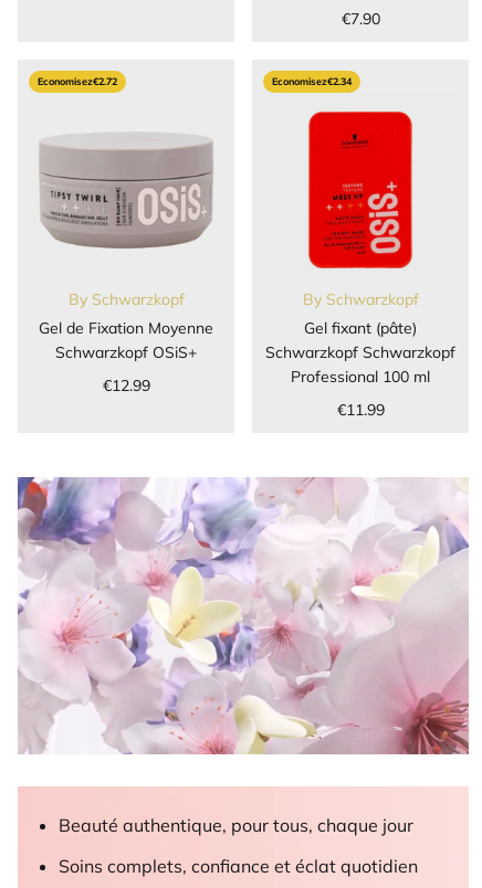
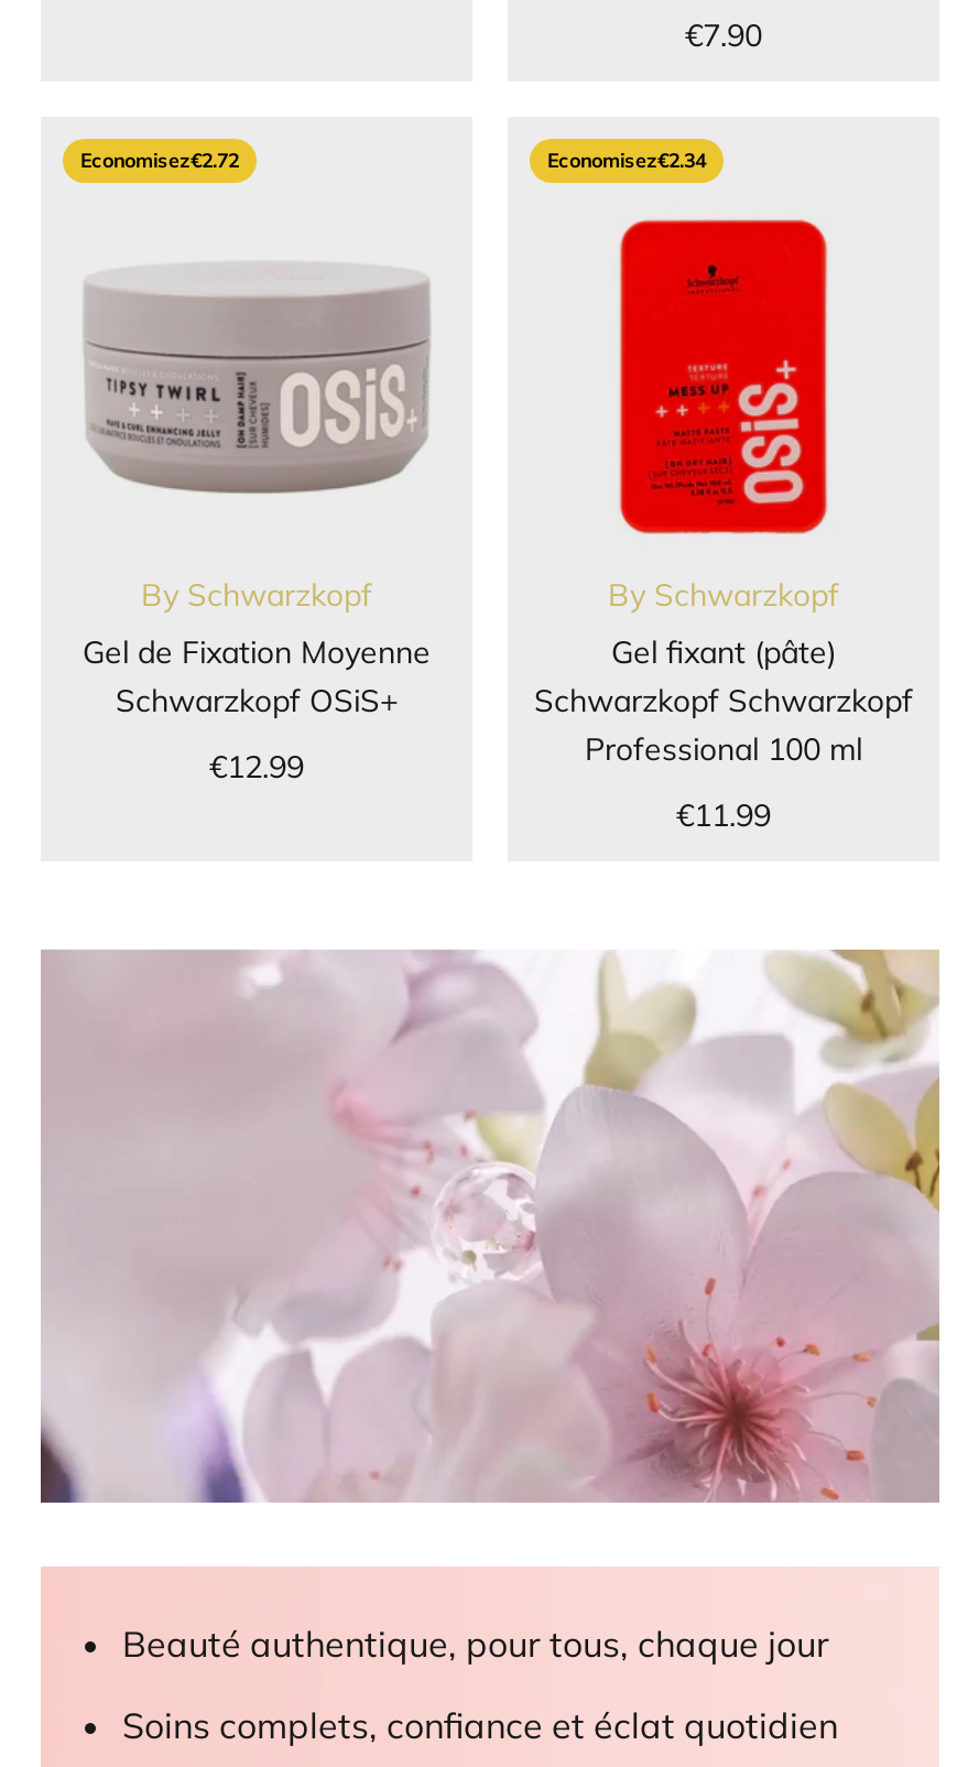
- [image]
+ [image]
